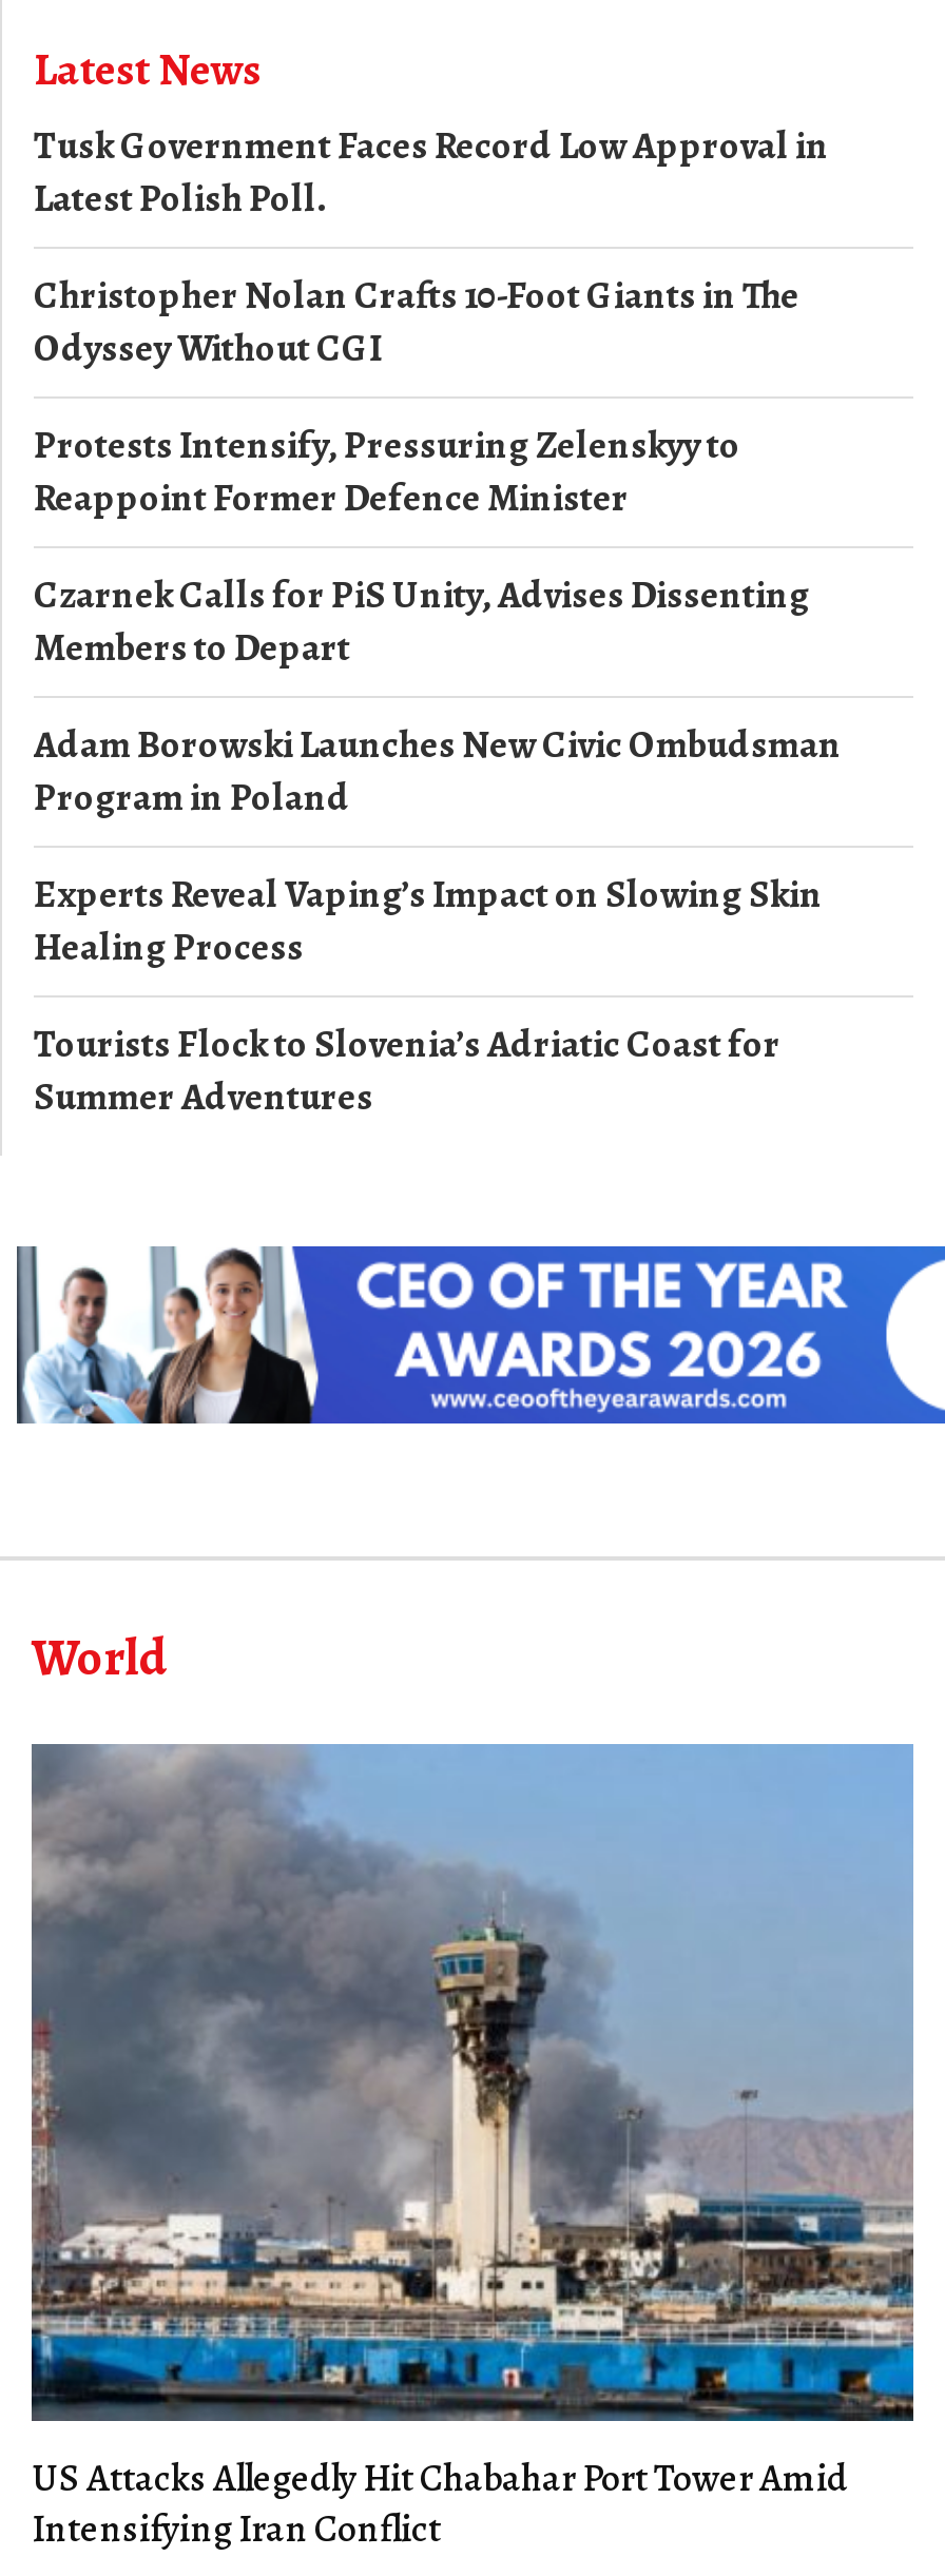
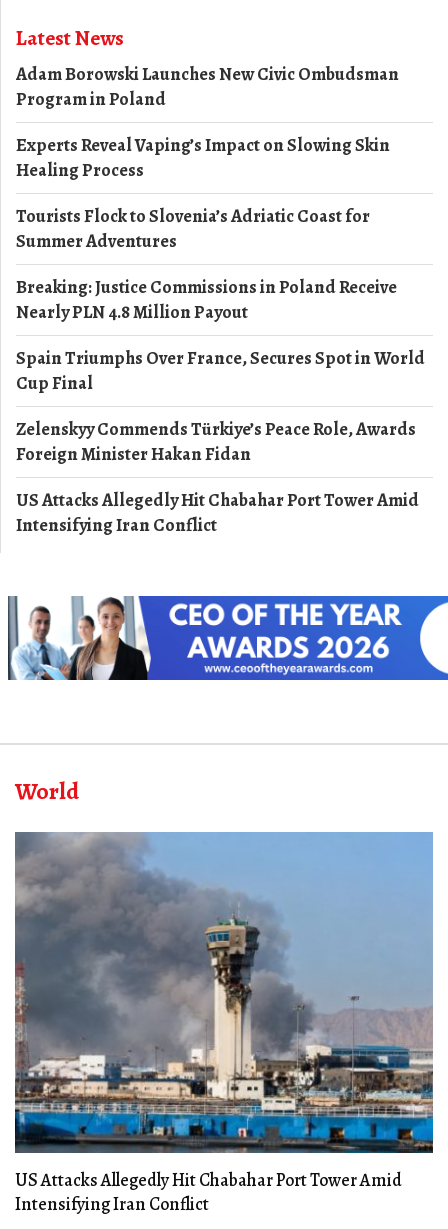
- Tusk Government Faces Record Low Approval in
- Latest Polish Poll.
- Christopher Nolan Crafts 10-Foot Giants in The
- Odyssey Without CGI
- Protests Intensify, Pressuring Zelenskyy to
- Reappoint Former Defence Minister
- Czarnek Calls for PiS Unity, Advises Dissenting
- Members to Depart

moved up: Adam Borowski Launches New Civic Ombudsman | Program in Poland | Experts Reveal Vaping’s Impact on Slowing Skin | Healing Process | Tourists Flock to Slovenia’s Adriatic Coast for | Summer Adventures

+ Breaking: Justice Commissions in Poland Receive
+ Nearly PLN 4.8 Million Payout
+ Spain Triumphs Over France, Secures Spot in World
+ Cup Final
+ Zelenskyy Commends Türkiye’s Peace Role, Awards
+ Foreign Minister Hakan Fidan
+ US Attacks Allegedly Hit Chabahar Port Tower Amid
+ Intensifying Iran Conflict
